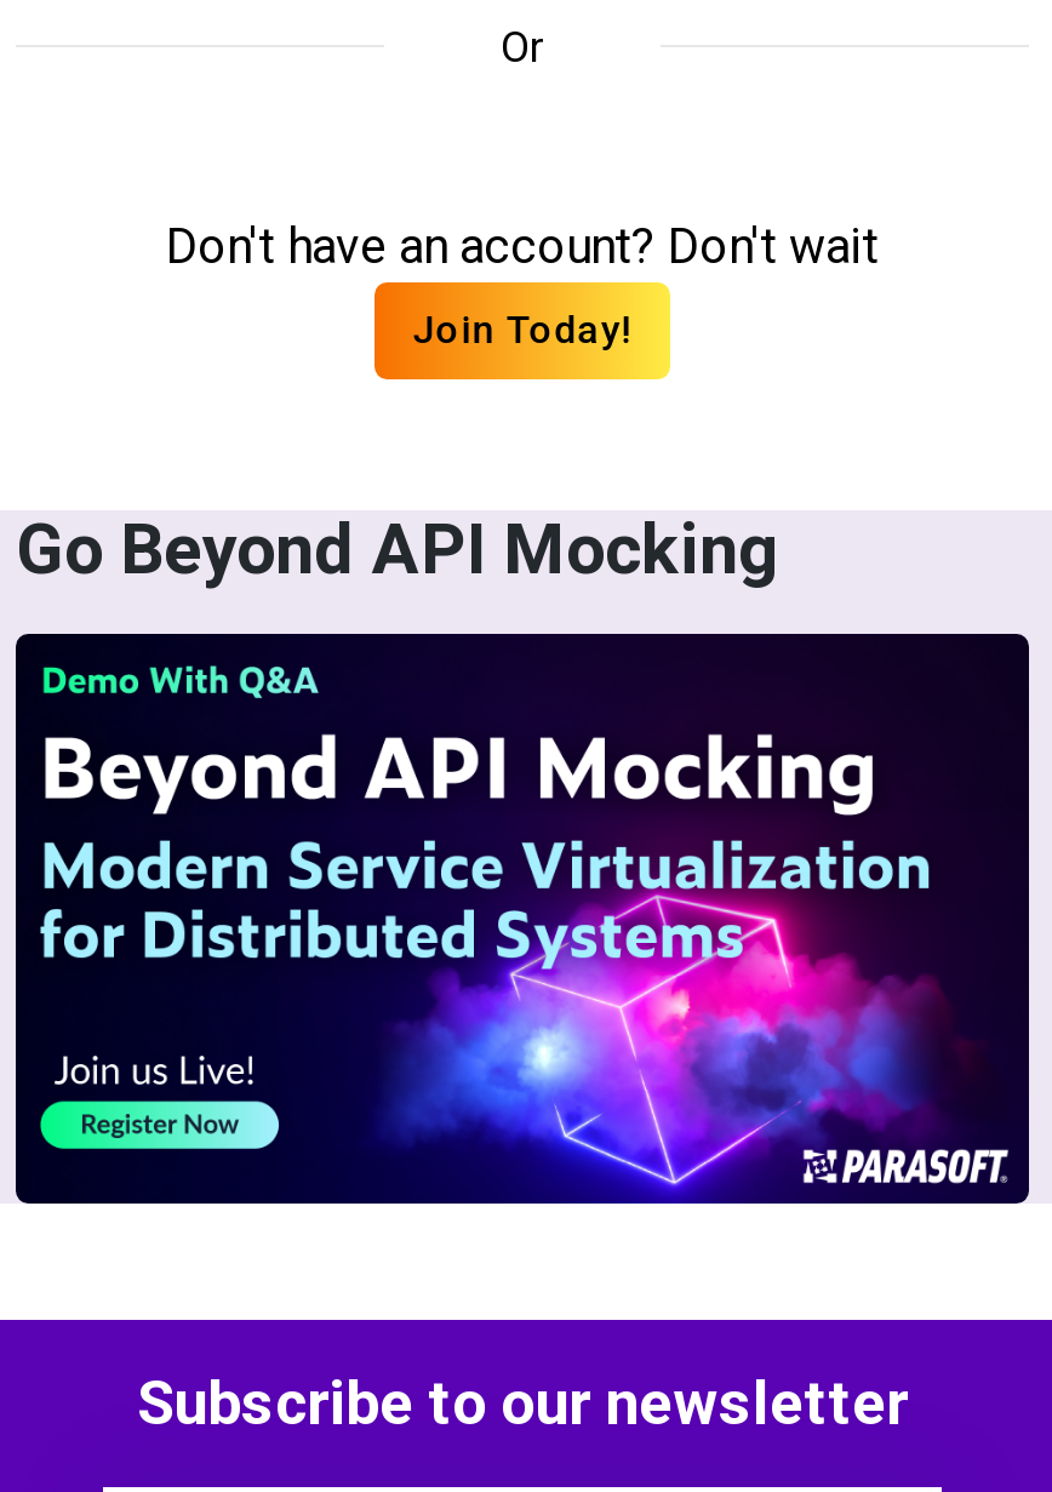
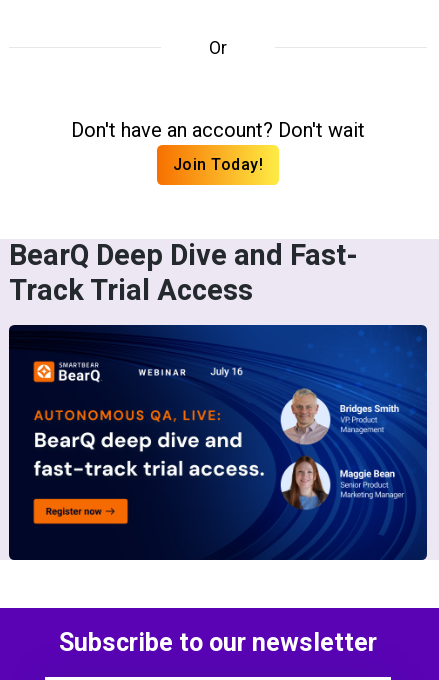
- Go Beyond API Mocking
+ BearQ Deep Dive and Fast-
+ Track Trial Access

- [image]
+ [image]
